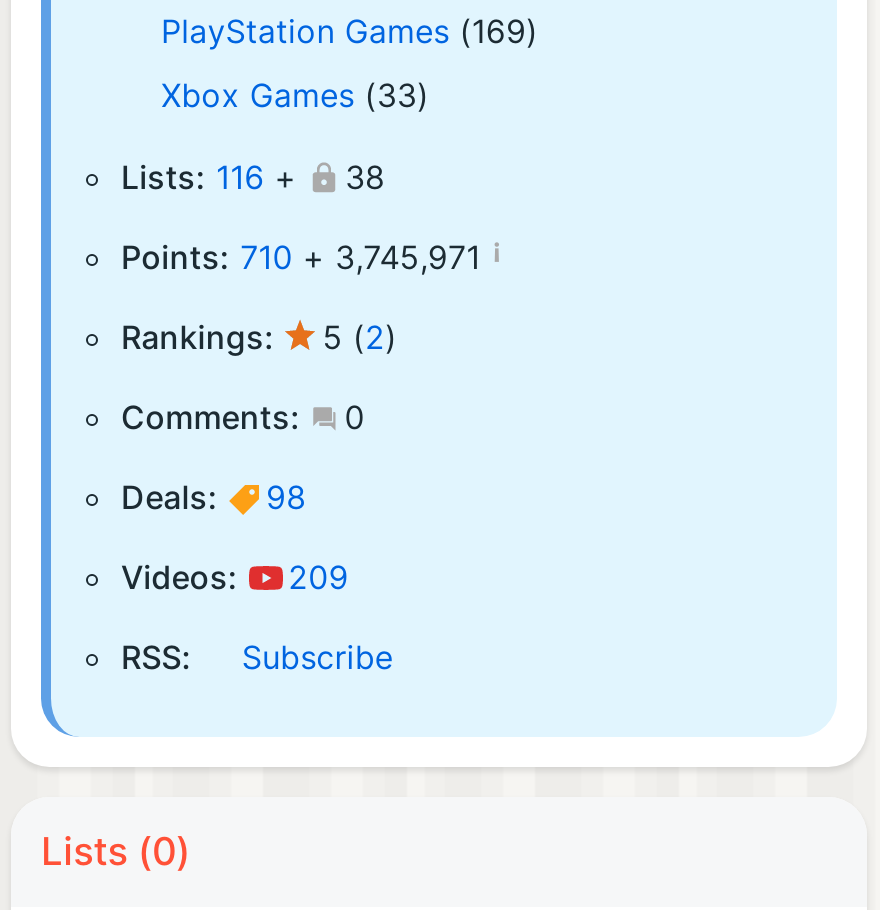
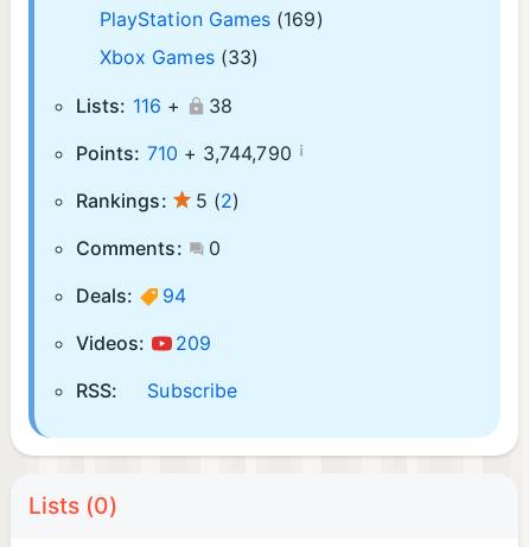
- Points: 710 + 3,745,971 ¡
+ Points: 710 + 3,744,790 ¡

- Deals: 98
+ Deals: 94
